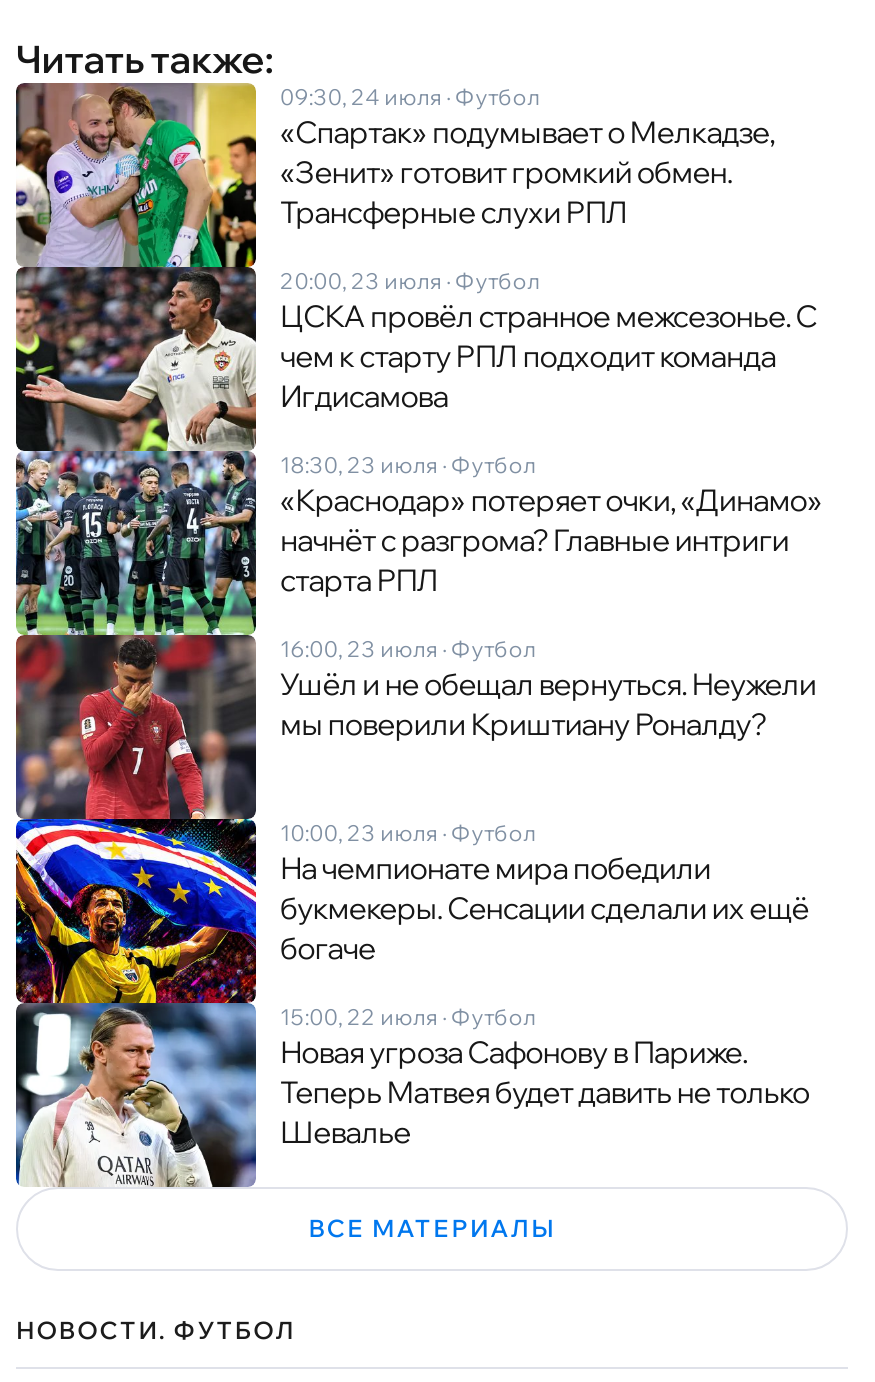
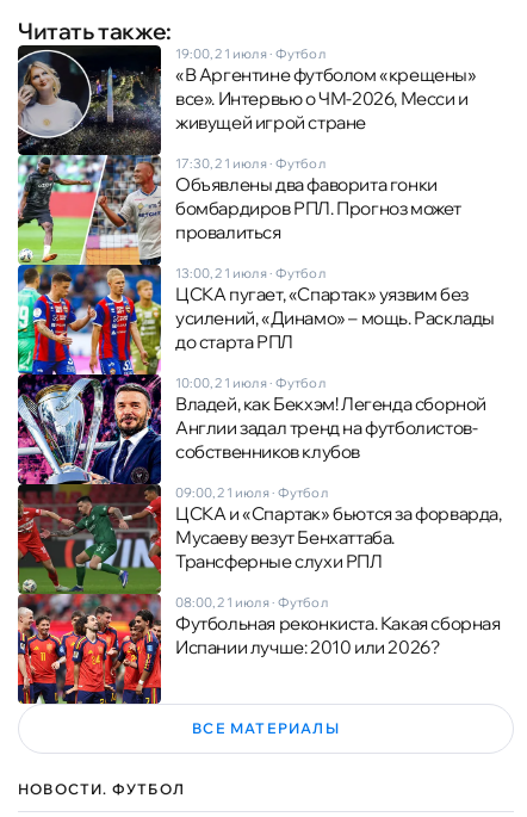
- [image]
- 09:30, 24 июля · Футбол
- «Спартак» подумывает о Мелкадзе,
- «Зенит» готовит громкий обмен.
+ [image]
+ 19:00, 21 июля · Футбол
+ «В Аргентине футболом «крещены»
+ все». Интервью о ЧМ-2026, Месси и
+ живущей игрой стране
+ 17:30, 21 июля · Футбол
+ Объявлены два фаворита гонки
+ бомбардиров РПЛ. Прогноз может
+ провалиться
+ 13:00, 21 июля · Футбол
+ ЦСКА пугает, «Спартак» уязвим без
+ усилений, «Динамо» – мощь. Расклады
+ до старта РПЛ
+ 10:00, 21 июля · Футбол
+ Владей, как Бекхэм! Легенда сборной
+ Англии задал тренд на футболистов-
+ собственников клубов
+ 09:00, 21 июля · Футбол
+ ЦСКА и «Спартак» бьются за форварда,
+ Мусаеву везут Бенхаттаба.

moved down: Трансферные слухи РПЛ

- 20:00, 23 июля · Футбол
- ЦСКА провёл странное межсезонье. С
- чем к старту РПЛ подходит команда
- Игдисамова
- 18:30, 23 июля · Футбол
- «Краснодар» потеряет очки, «Динамо»
- начнёт с разгрома? Главные интриги
- старта РПЛ
- 16:00, 23 июля · Футбол
- Ушёл и не обещал вернуться. Неужели
- мы поверили Криштиану Роналду?
- 10:00, 23 июля · Футбол
- На чемпионате мира победили
- букмекеры. Сенсации сделали их ещё
- богаче
- 15:00, 22 июля · Футбол
- Новая угроза Сафонову в Париже.
- Теперь Матвея будет давить не только
- Шевалье
+ 08:00, 21 июля · Футбол
+ Футбольная реконкиста. Какая сборная
+ Испании лучше: 2010 или 2026?
